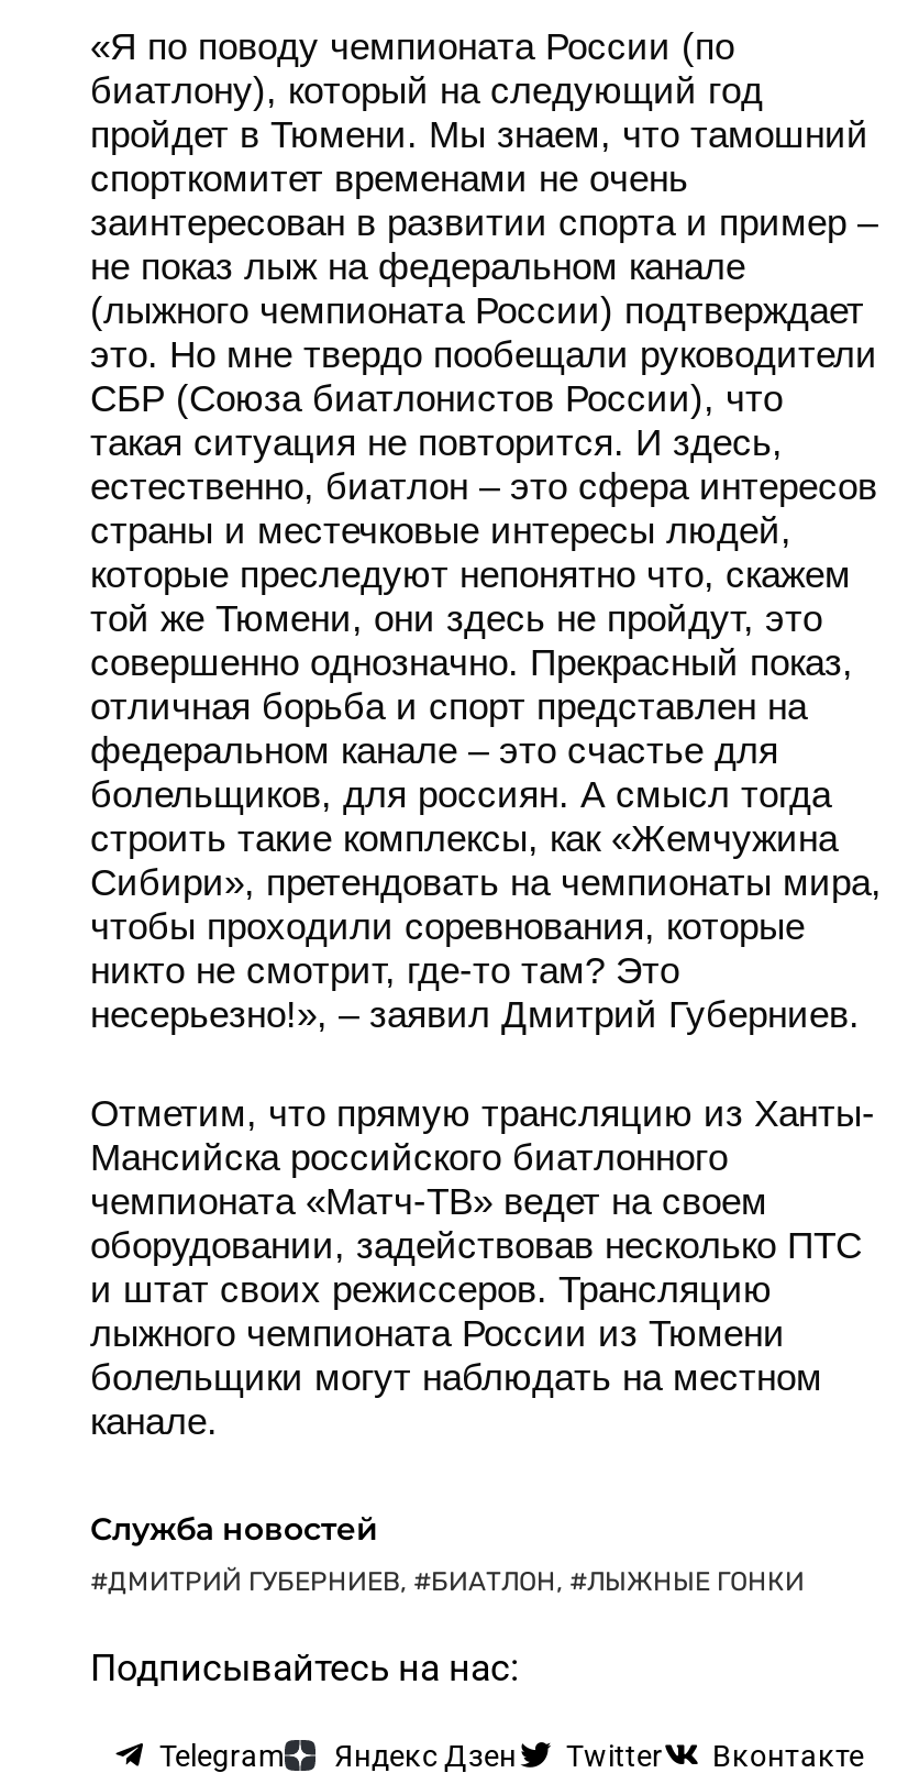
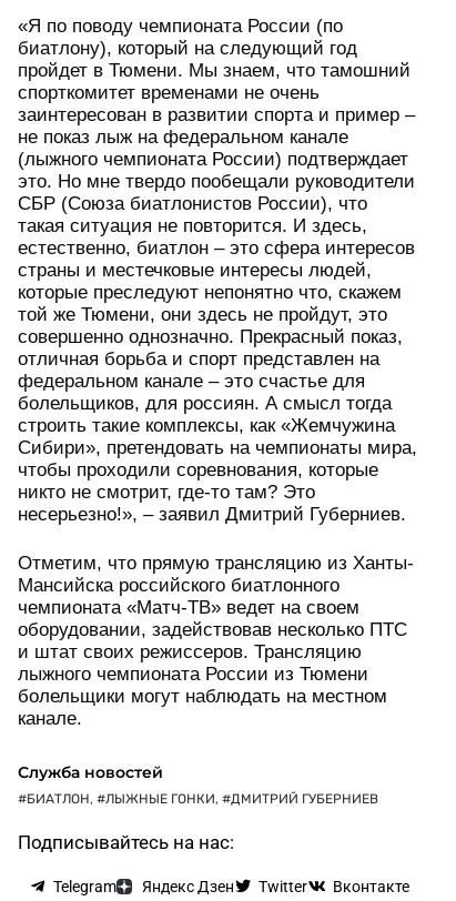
- ДМИТРИЙ ГУБЕРНИЕВ, БИАТЛОН, ЛЫЖНЫЕ ГОНКИ
+ БИАТЛОН, ЛЫЖНЫЕ ГОНКИ, ДМИТРИЙ ГУБЕРНИЕВ
